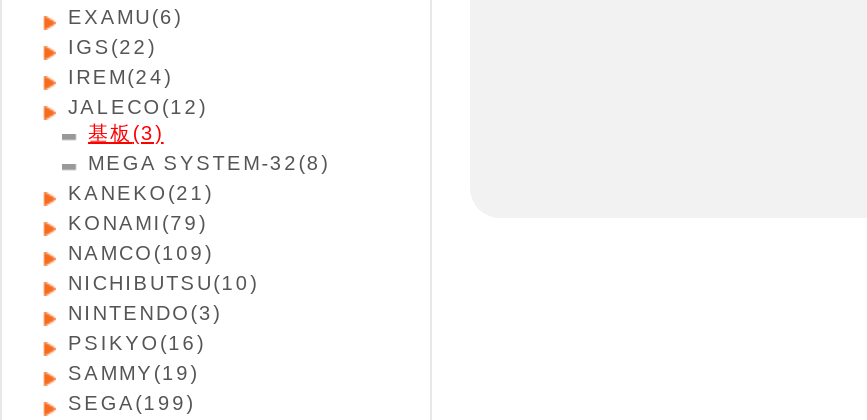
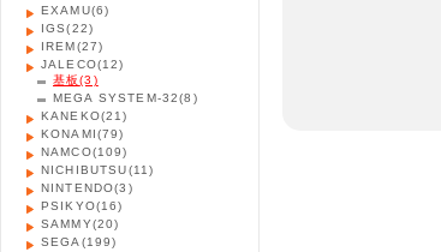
- IREM (24)
+ IREM (27)

- NICHIBUTSU (10)
+ NICHIBUTSU (11)

- SAMMY (19)
+ SAMMY (20)
